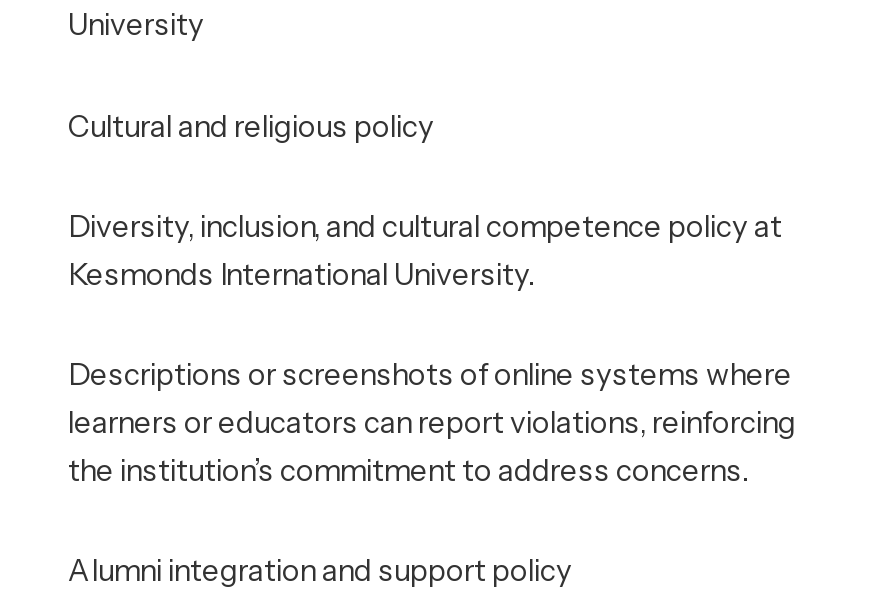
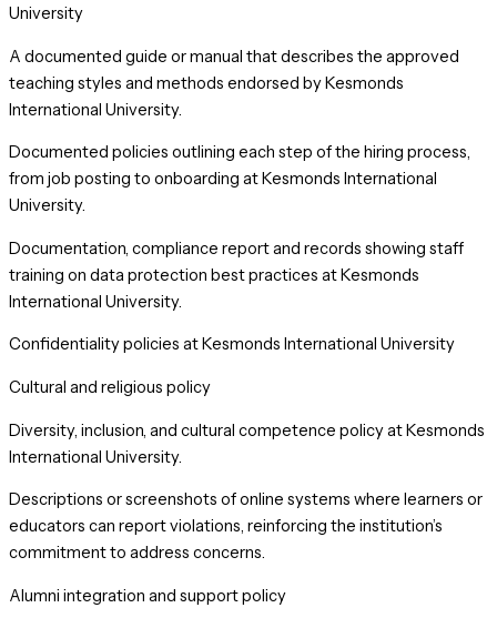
+ A documented guide or manual that describes the approved
+ teaching styles and methods endorsed by Kesmonds
+ International University.
+ Documented policies outlining each step of the hiring process,
+ from job posting to onboarding at Kesmonds International
+ University.
+ Documentation, compliance report and records showing staff
+ training on data protection best practices at Kesmonds
+ International University.
+ Confidentiality policies at Kesmonds International University

moved down: Cultural and religious policy
